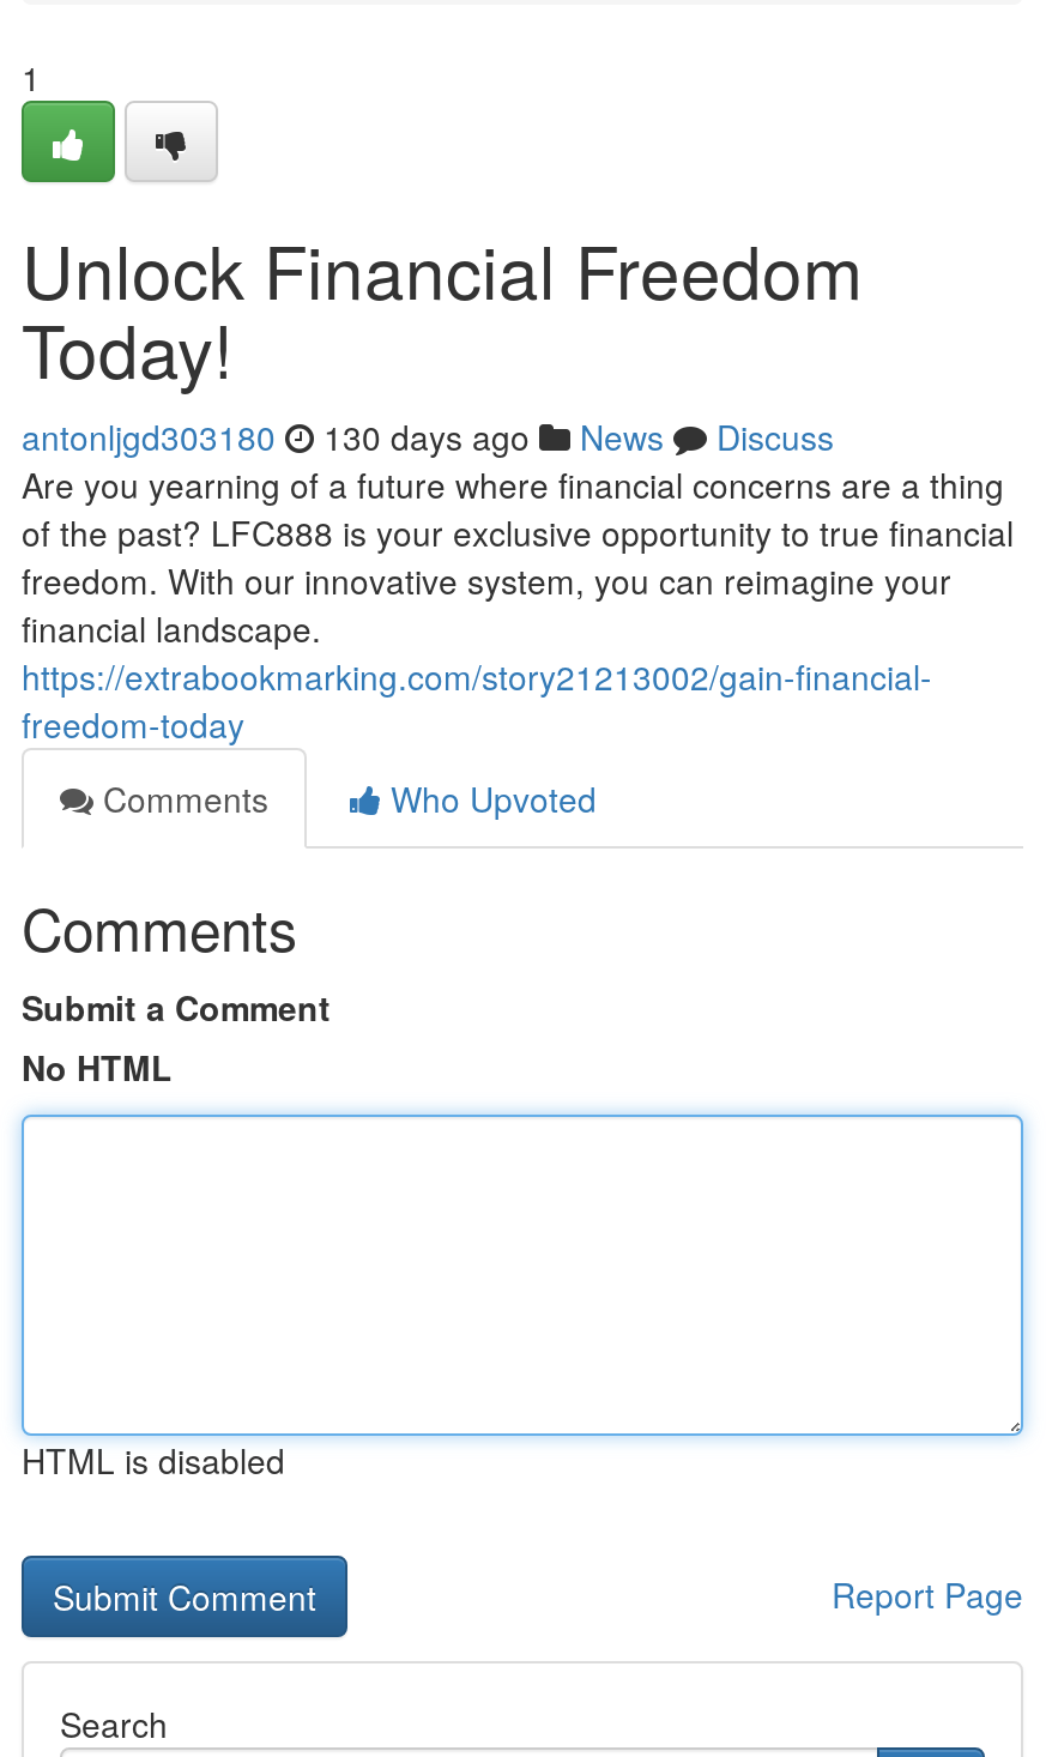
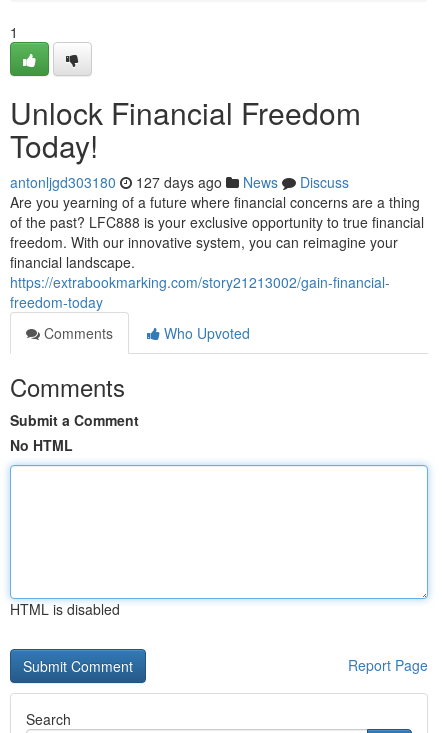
- antonljgd303180 130 days ago News Discuss
+ antonljgd303180 127 days ago News Discuss
